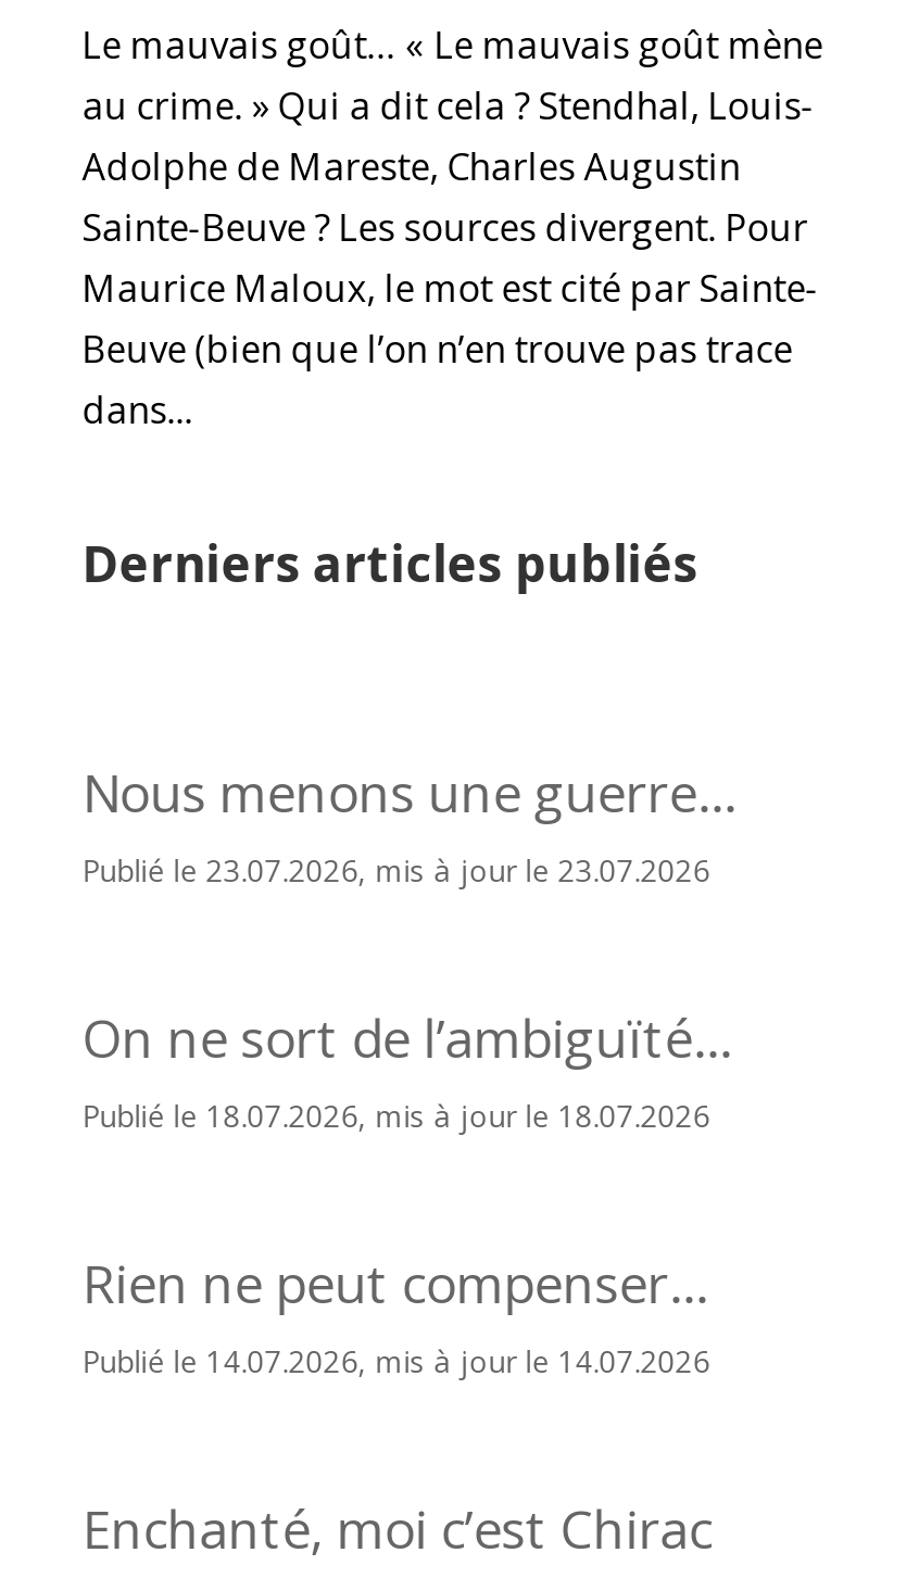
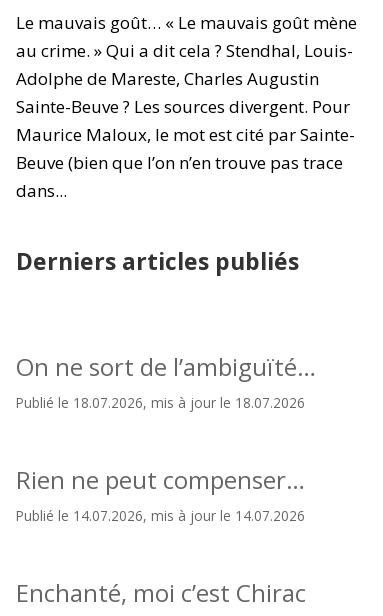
- Nous menons une guerre…
- Publié le 23.07.2026, mis à jour le 23.07.2026
